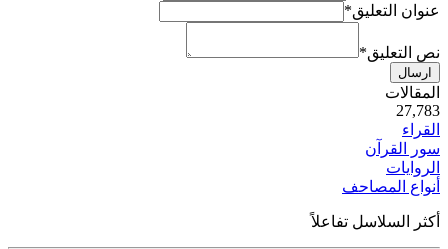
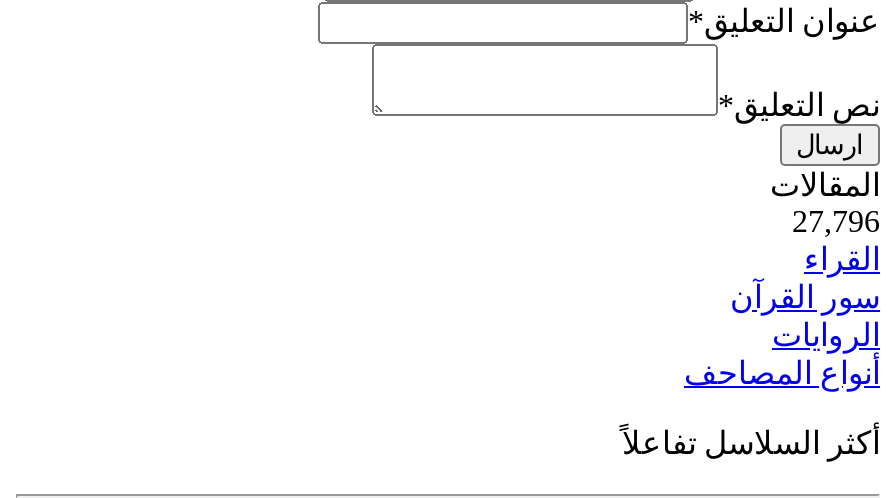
- 27,783
+ 27,796
